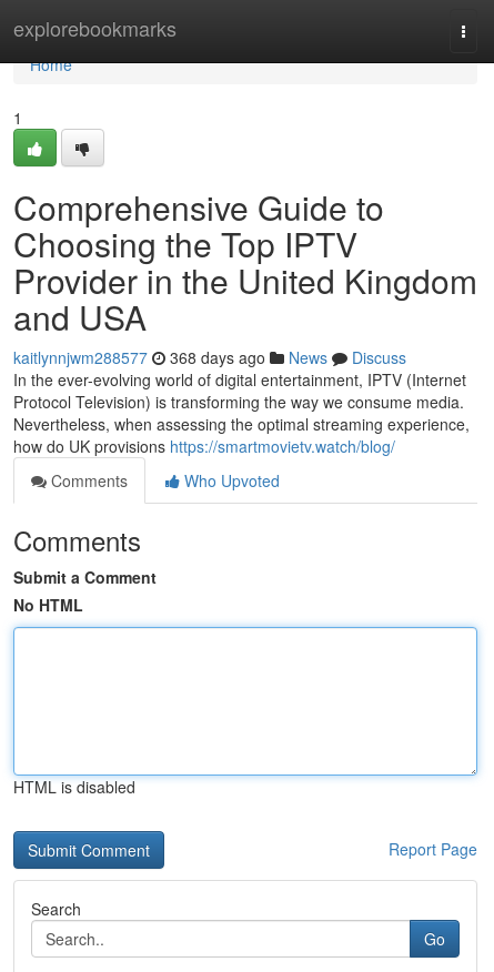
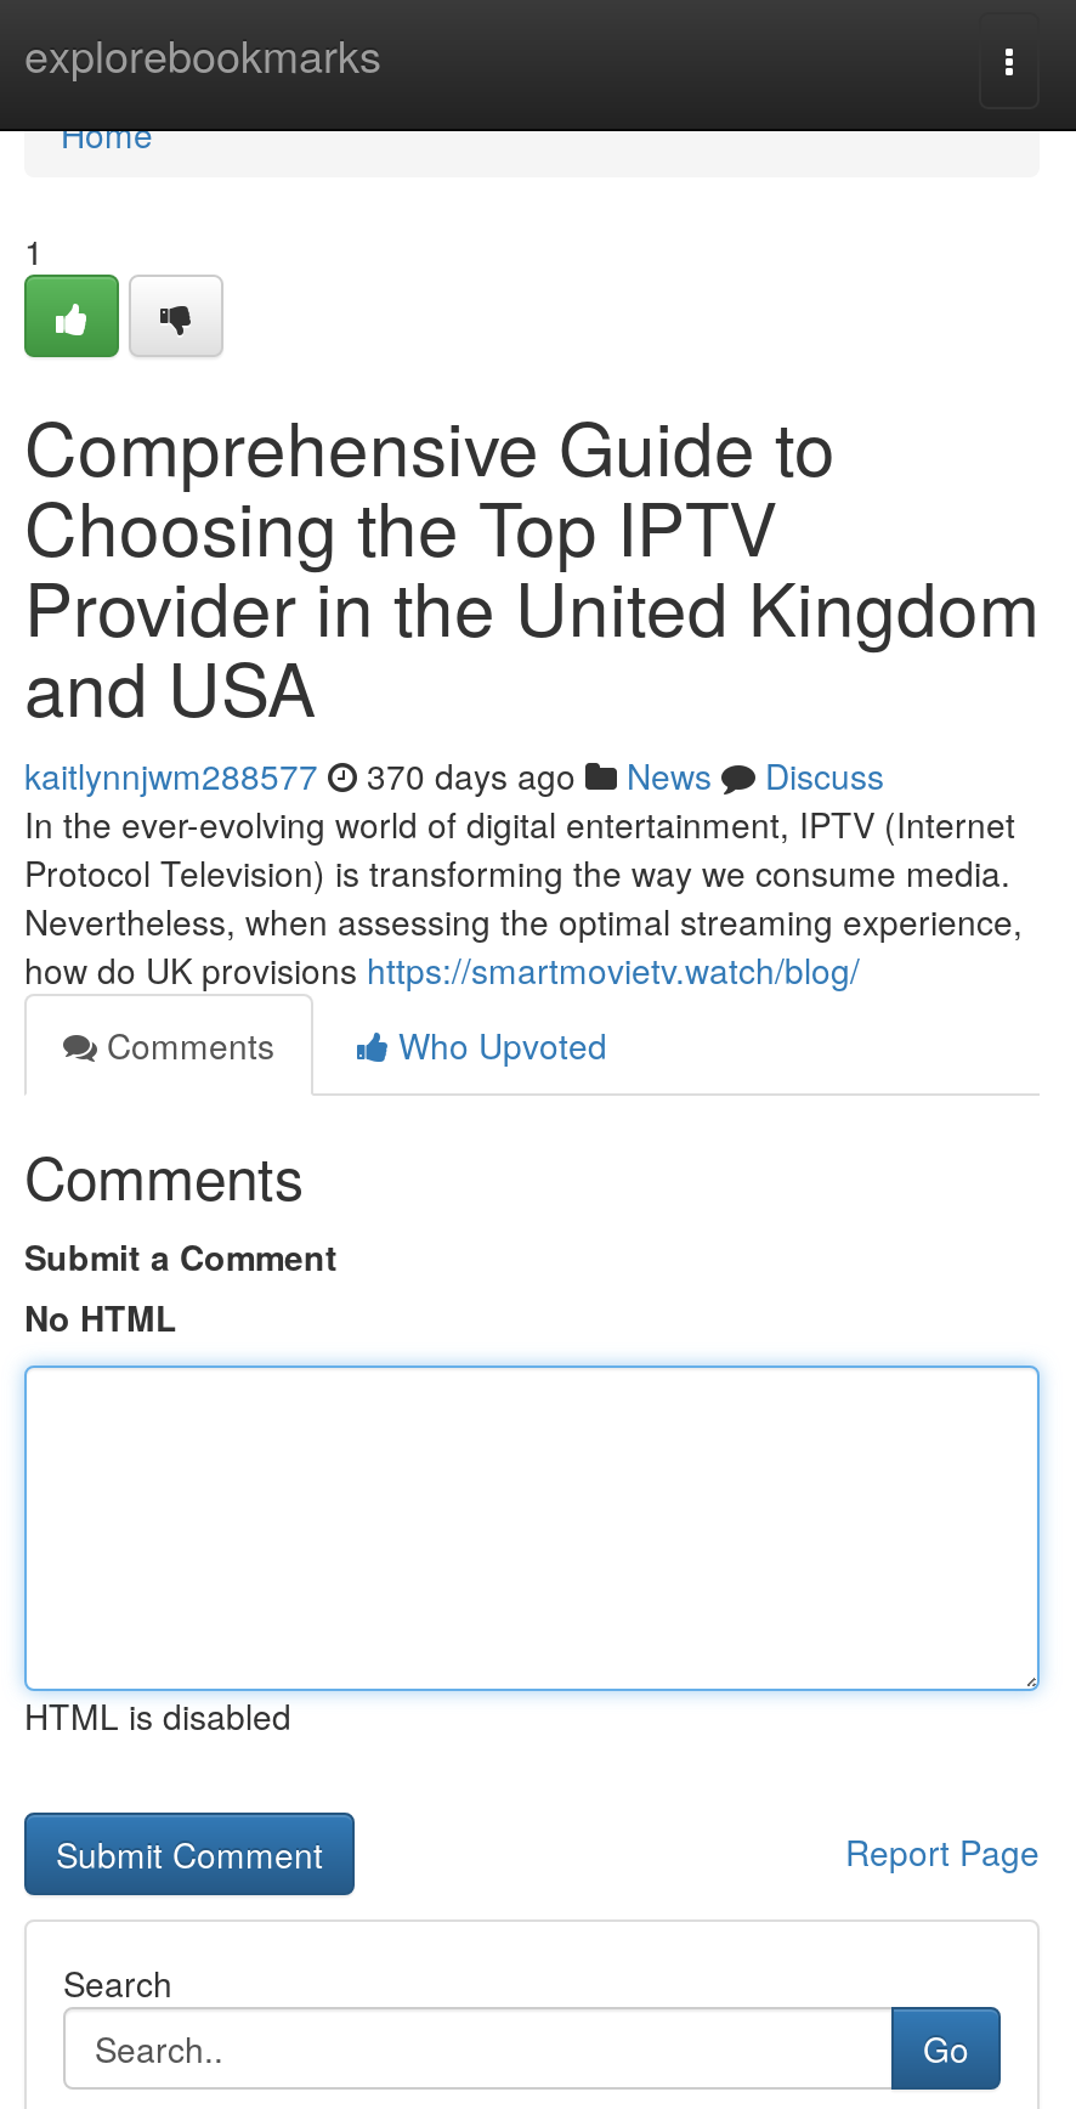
- kaitlynnjwm288577 368 days ago News Discuss
+ kaitlynnjwm288577 370 days ago News Discuss
